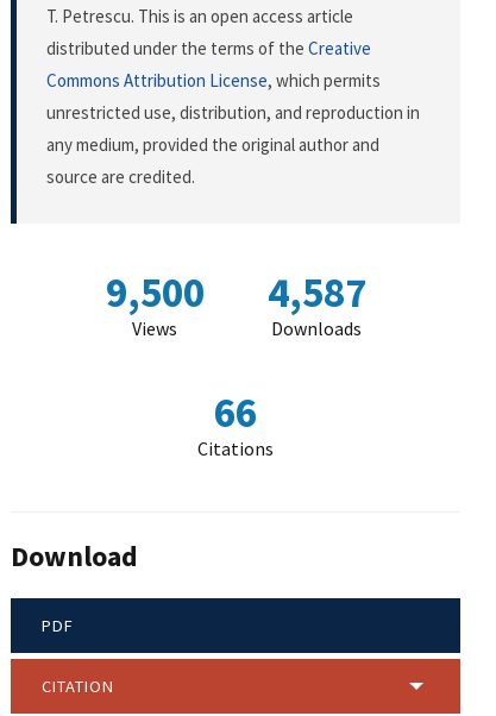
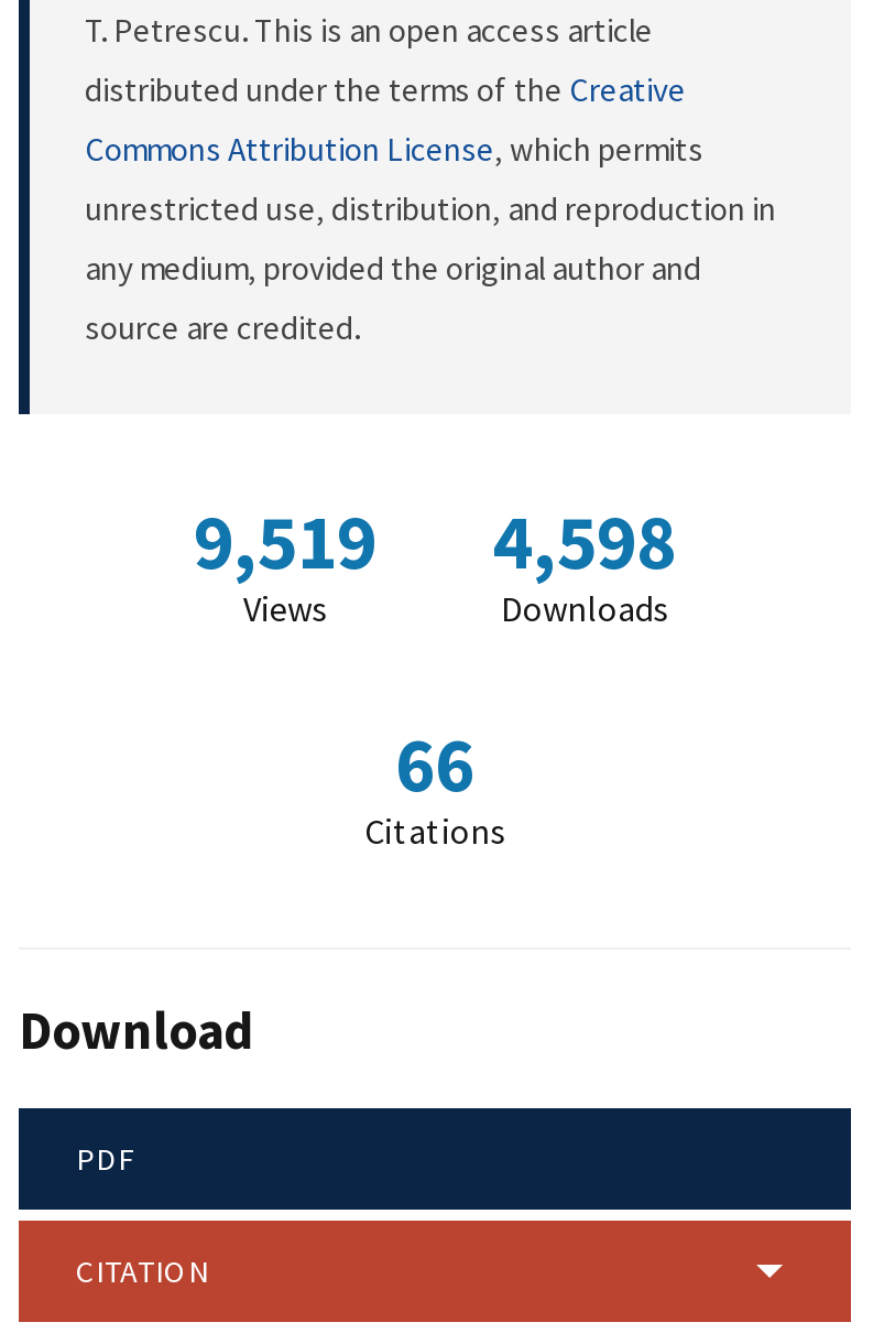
- 9,500
+ 9,519

- 4,587
+ 4,598
